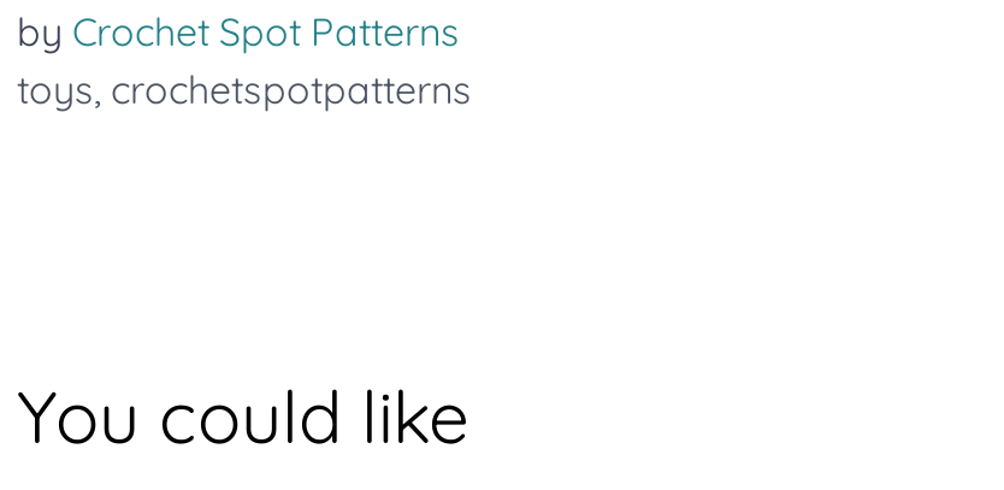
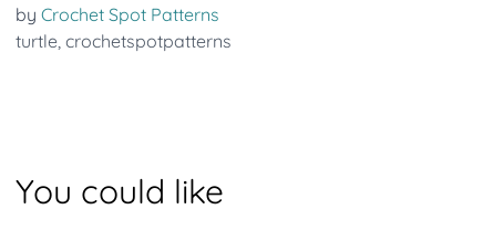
- toys, crochetspotpatterns
+ turtle, crochetspotpatterns
